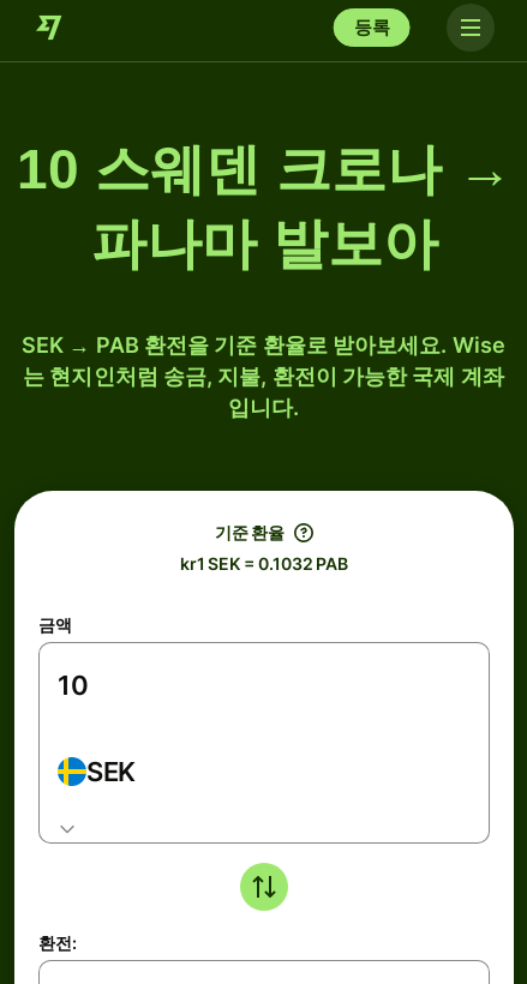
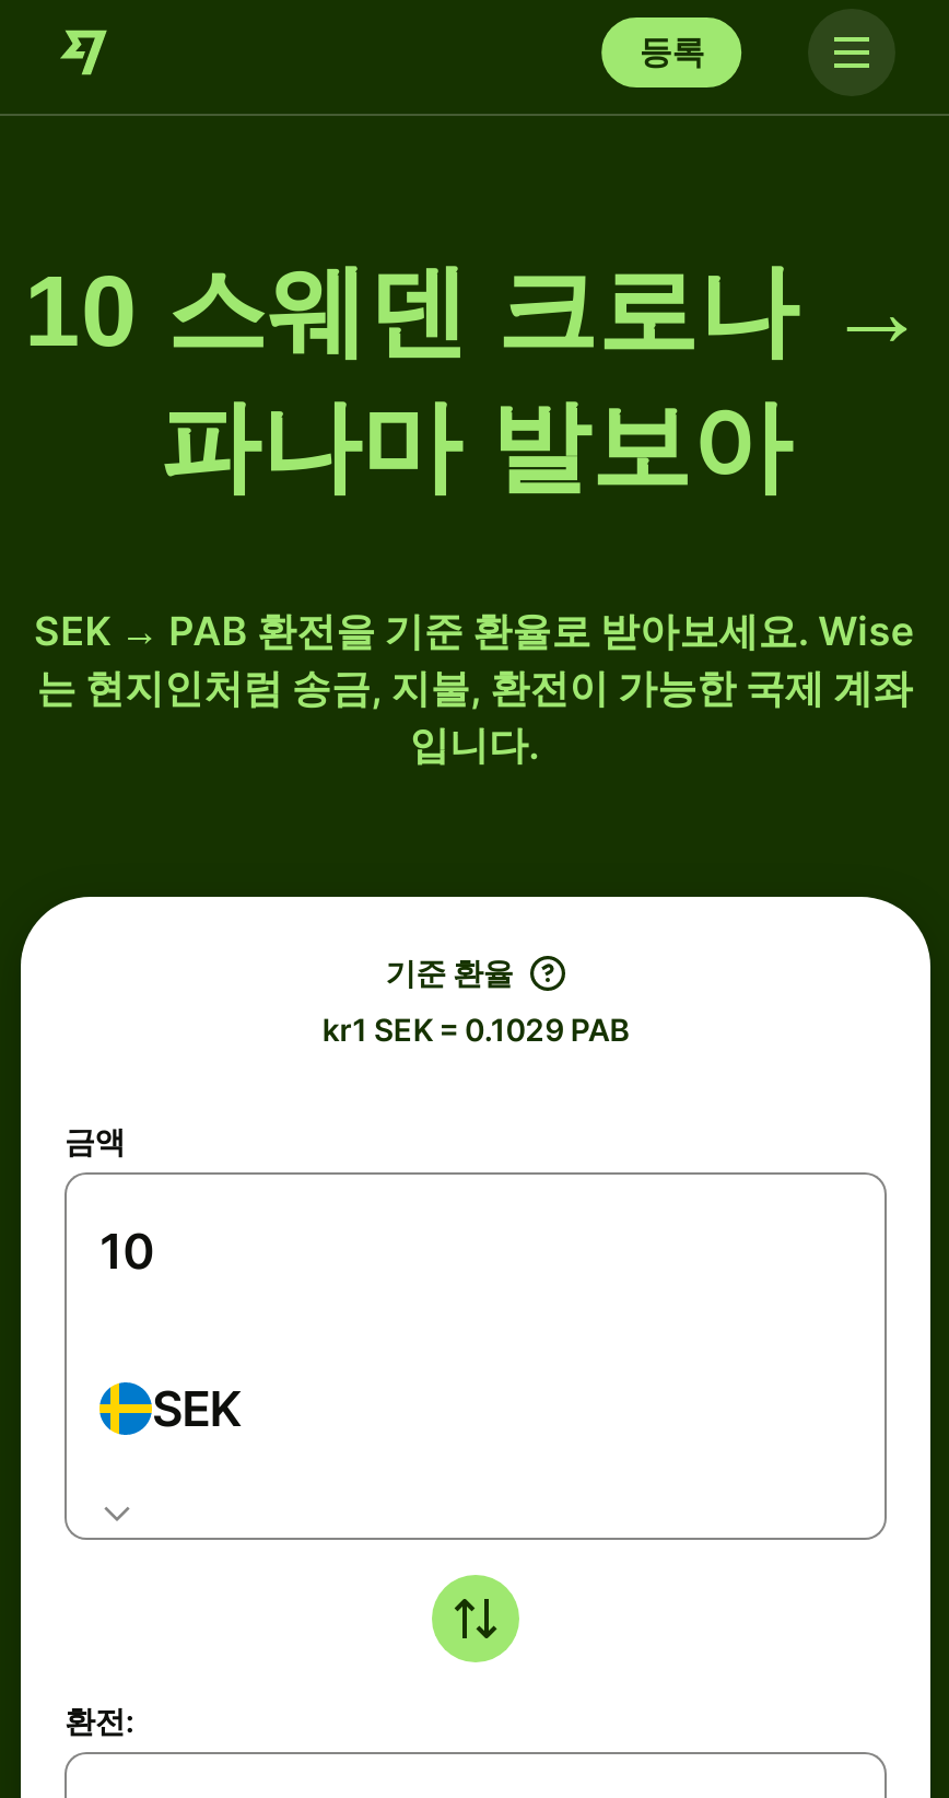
- kr1 SEK = 0.1032 PAB
+ kr1 SEK = 0.1029 PAB
